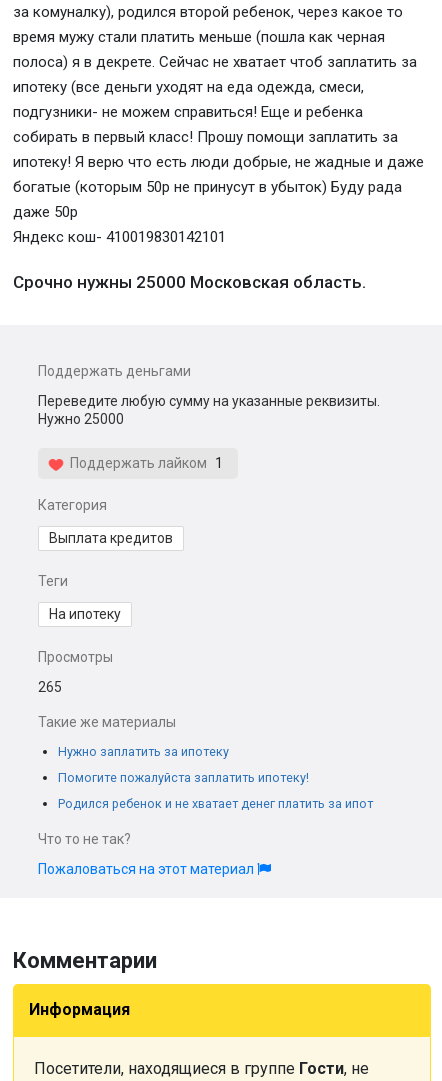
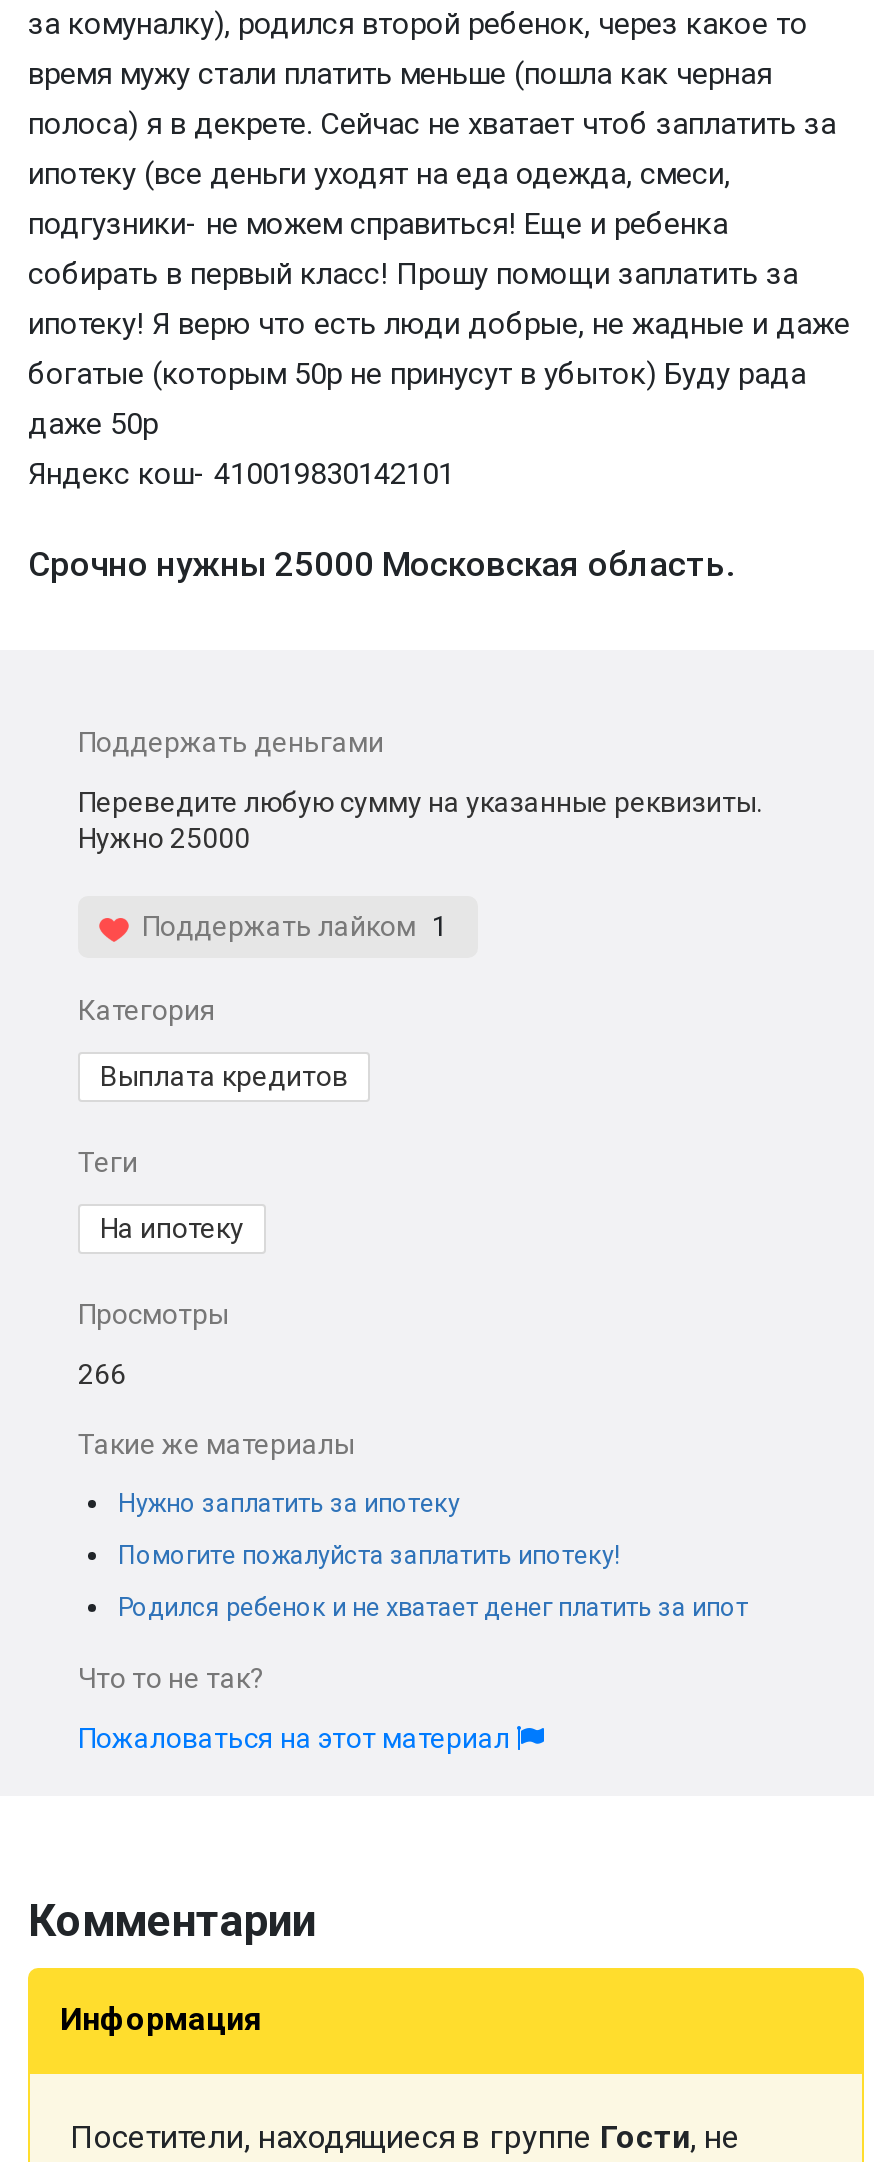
- 265
+ 266
